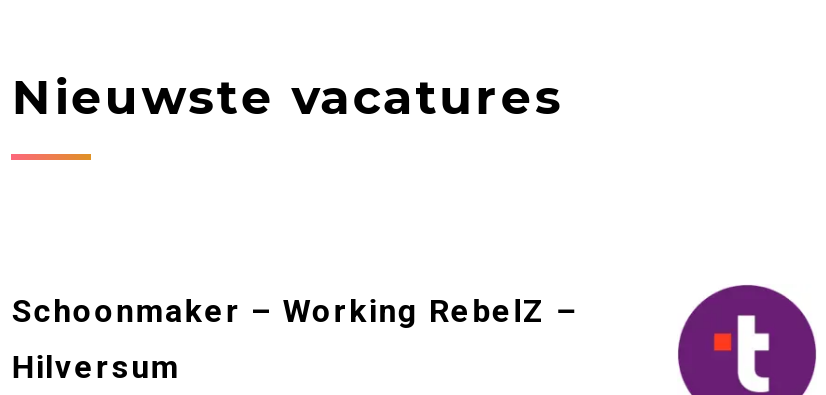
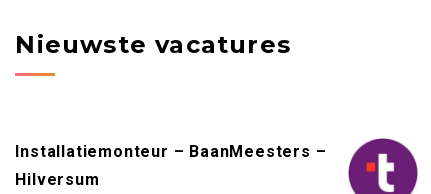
- Schoonmaker – Working RebelZ –
+ Installatiemonteur – BaanMeesters –
